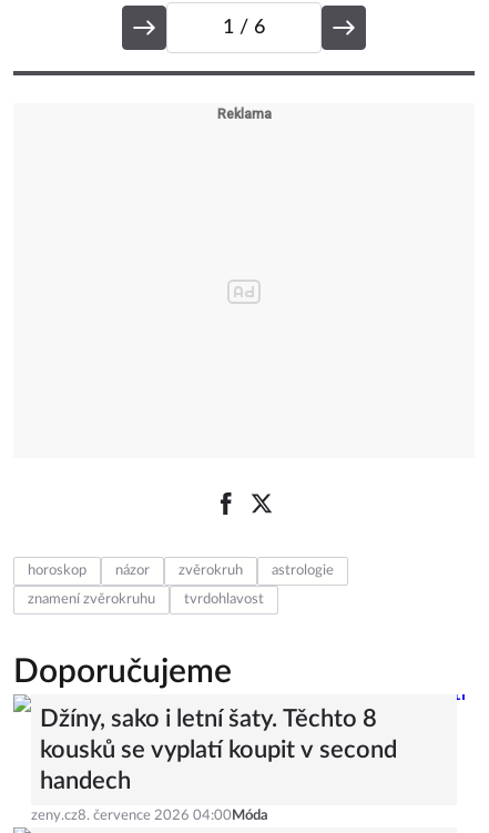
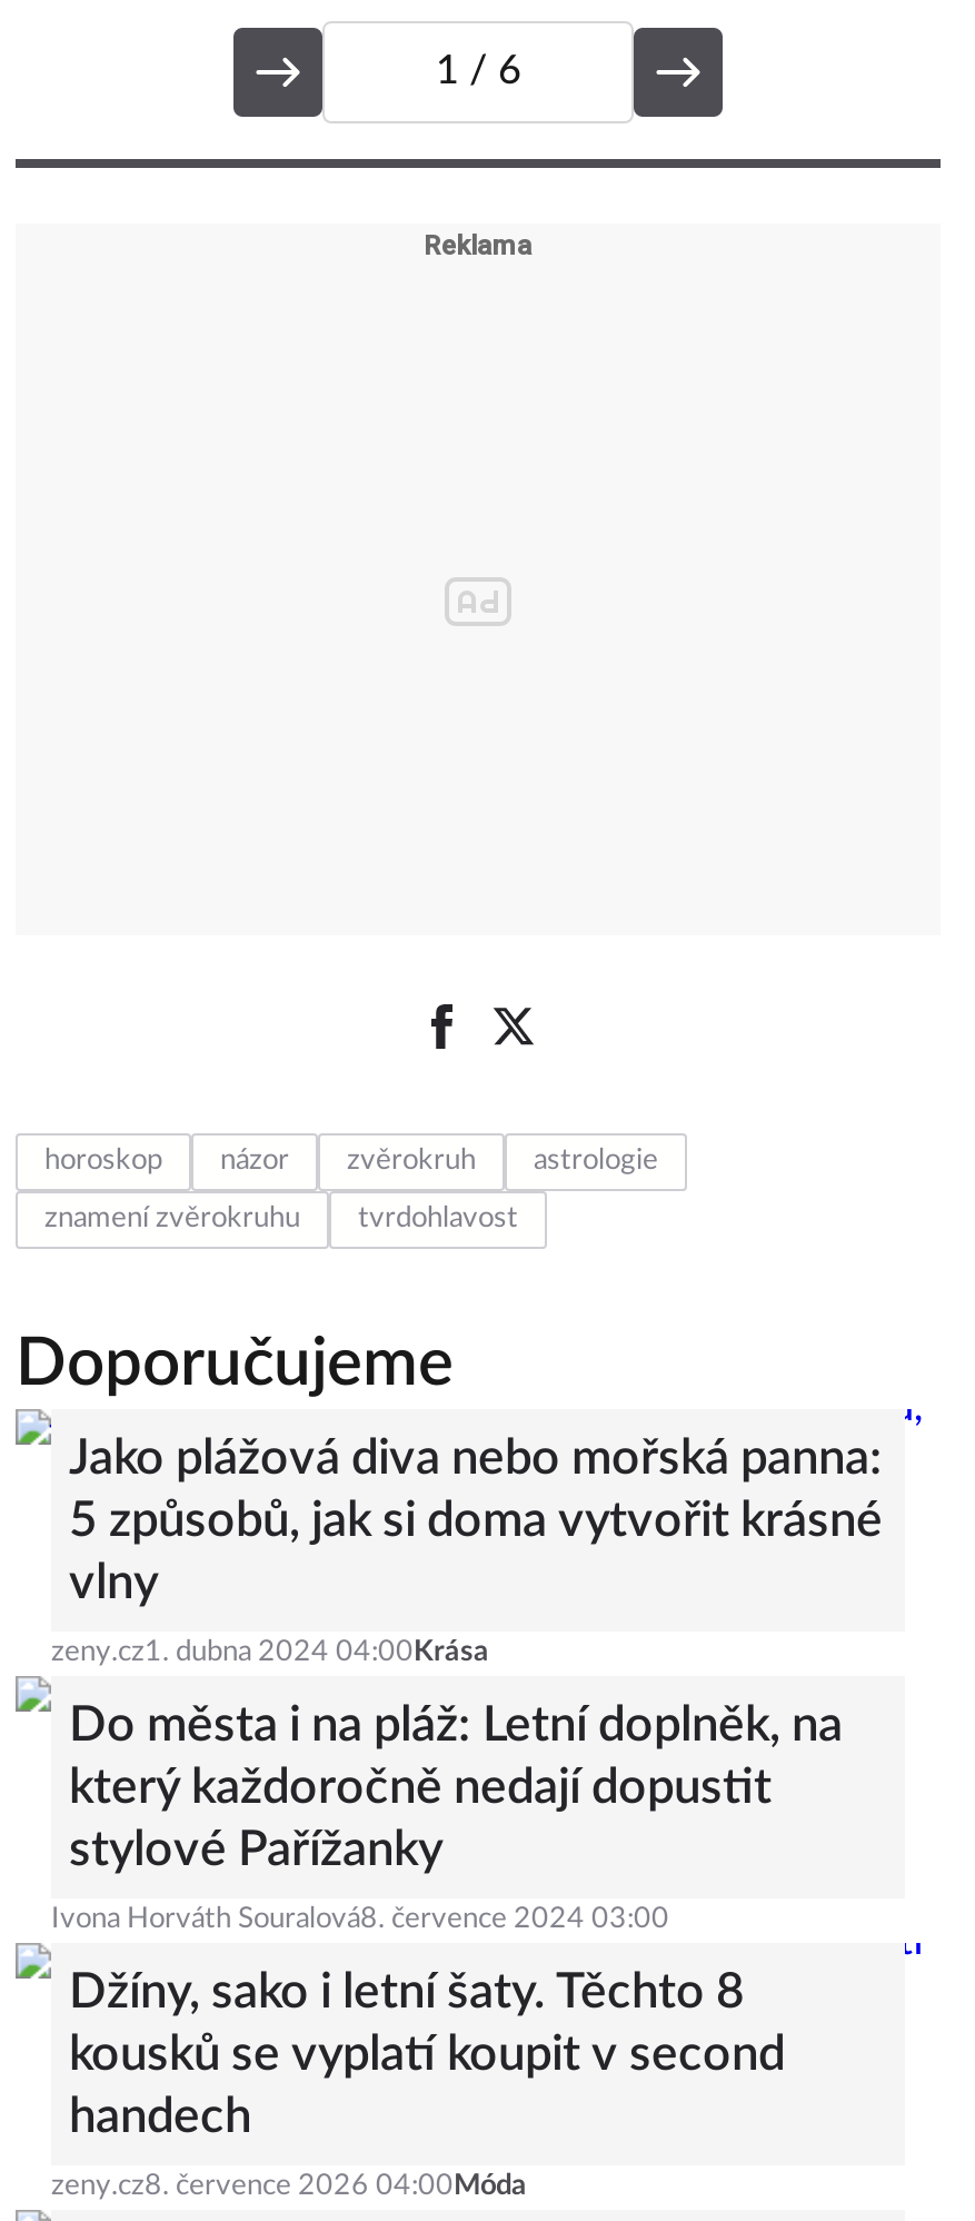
+ Jako plážová diva nebo mořská panna:
+ 5 způsobů, jak si doma vytvořit krásné
+ vlny
+ zeny.cz1. dubna 2024 04:00Krása
+ Do města i na pláž: Letní doplněk, na
+ který každoročně nedají dopustit
+ stylové Pařížanky
+ Ivona Horváth Souralová8. července 2024 03:00
